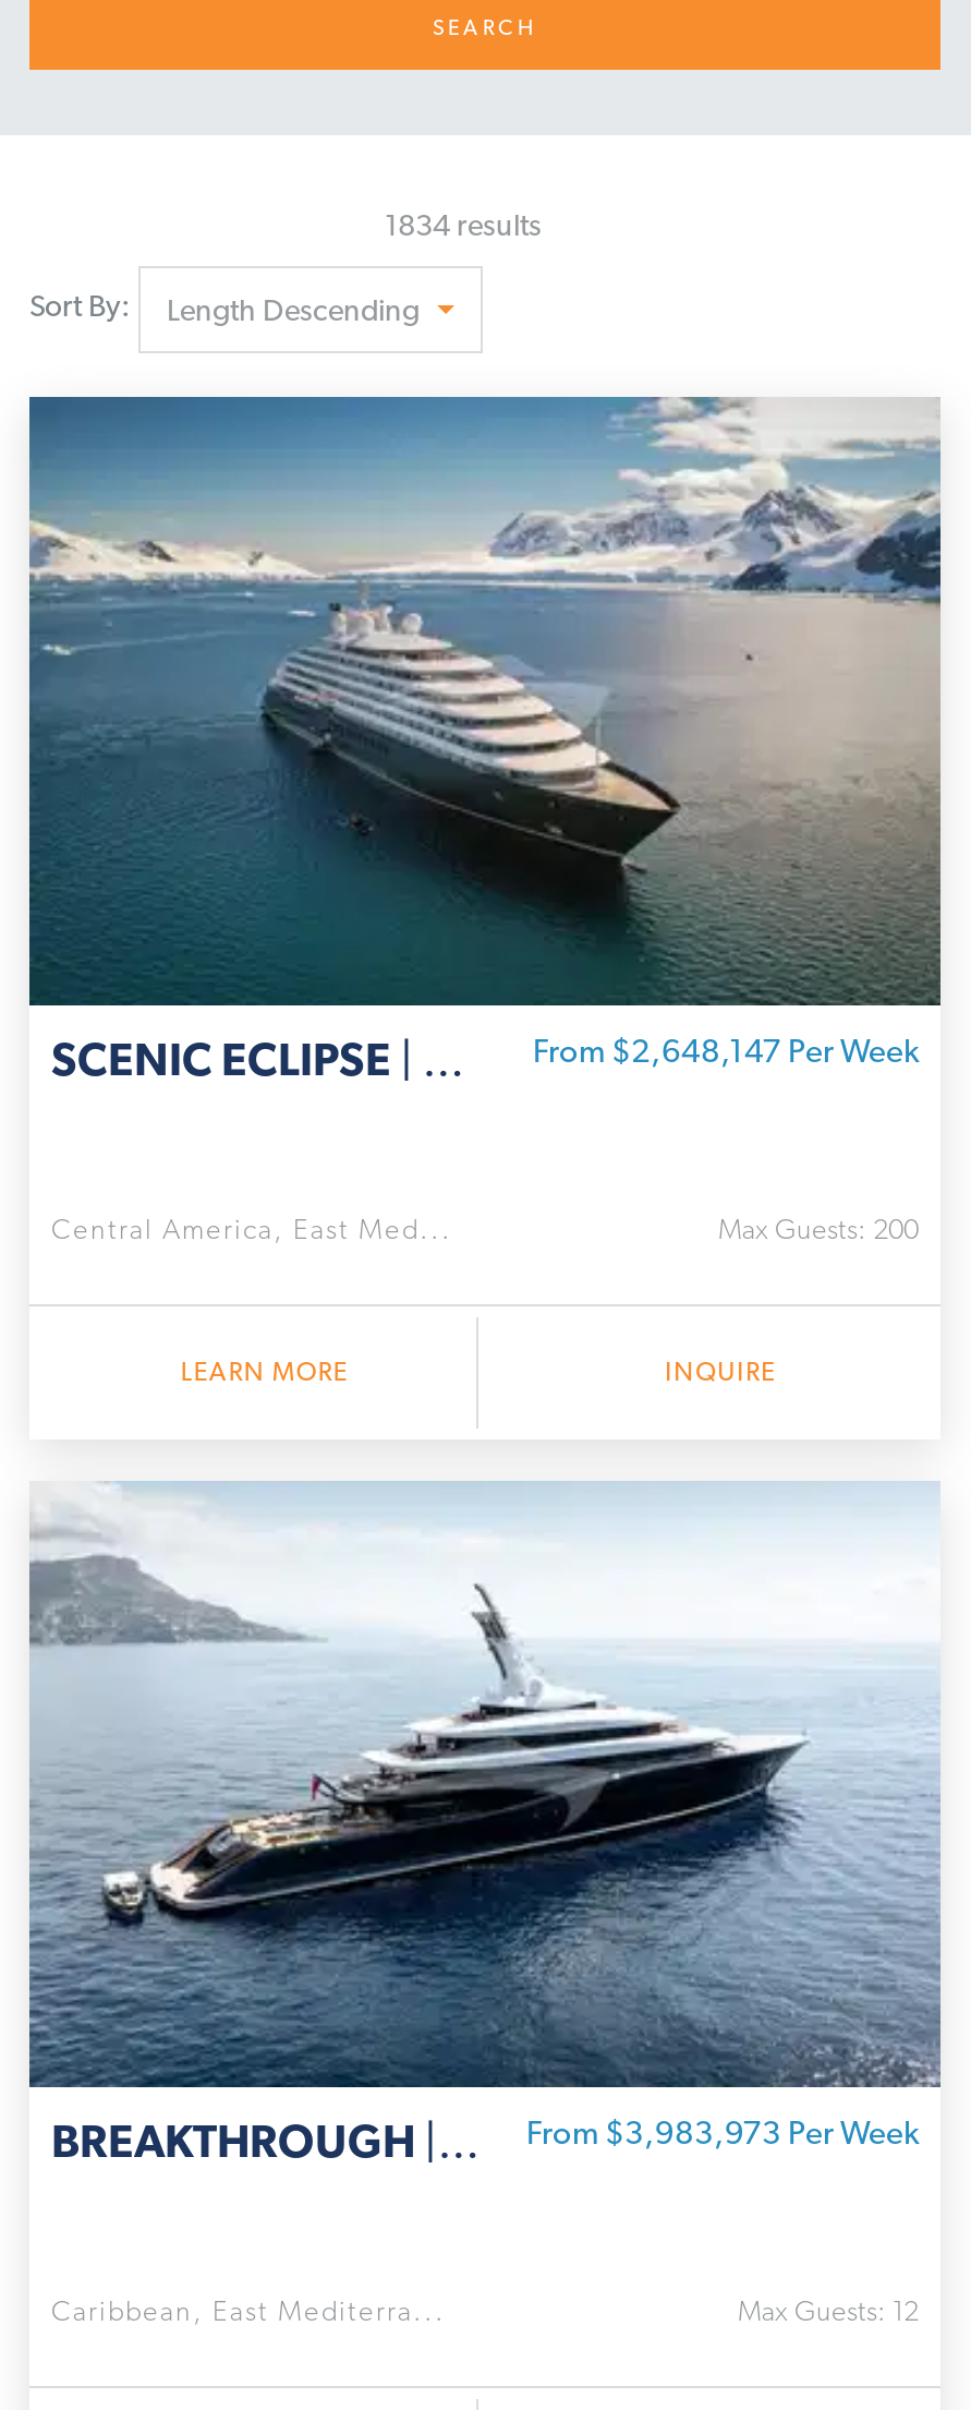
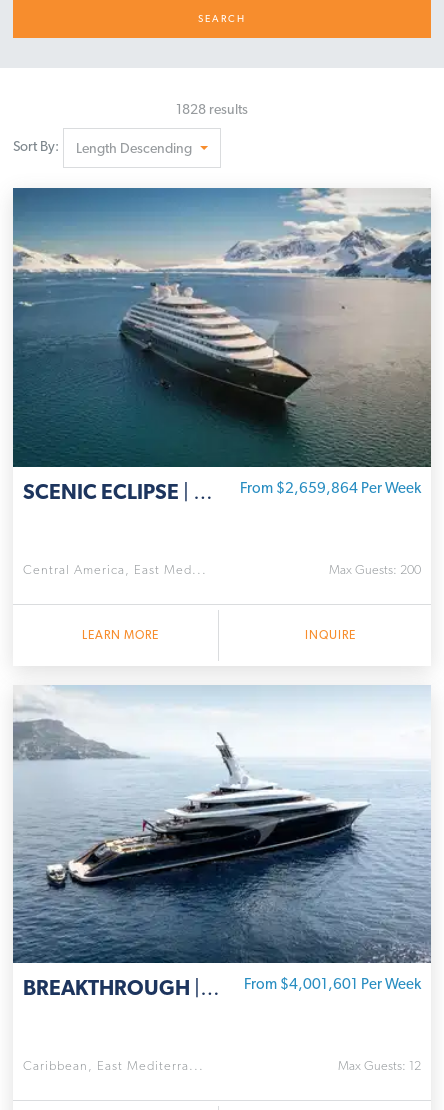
- 1834 results
+ 1828 results

- From $2,648,147 Per Week
+ From $2,659,864 Per Week

- From $3,983,973 Per Week
+ From $4,001,601 Per Week
